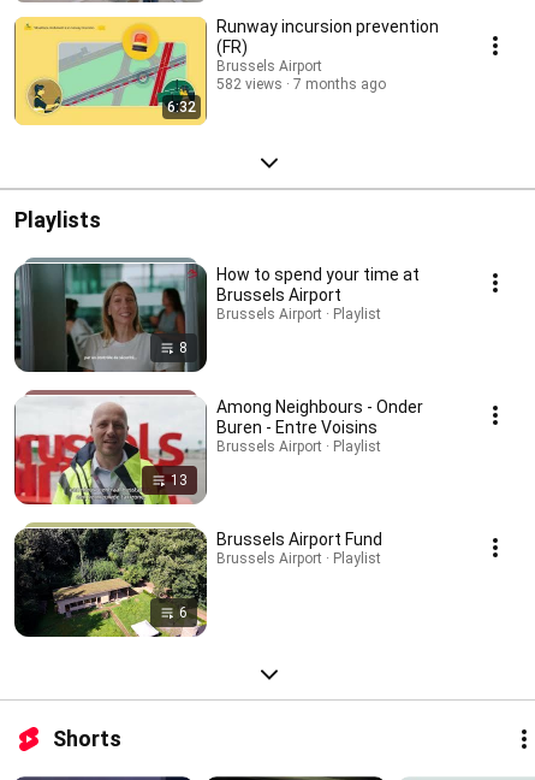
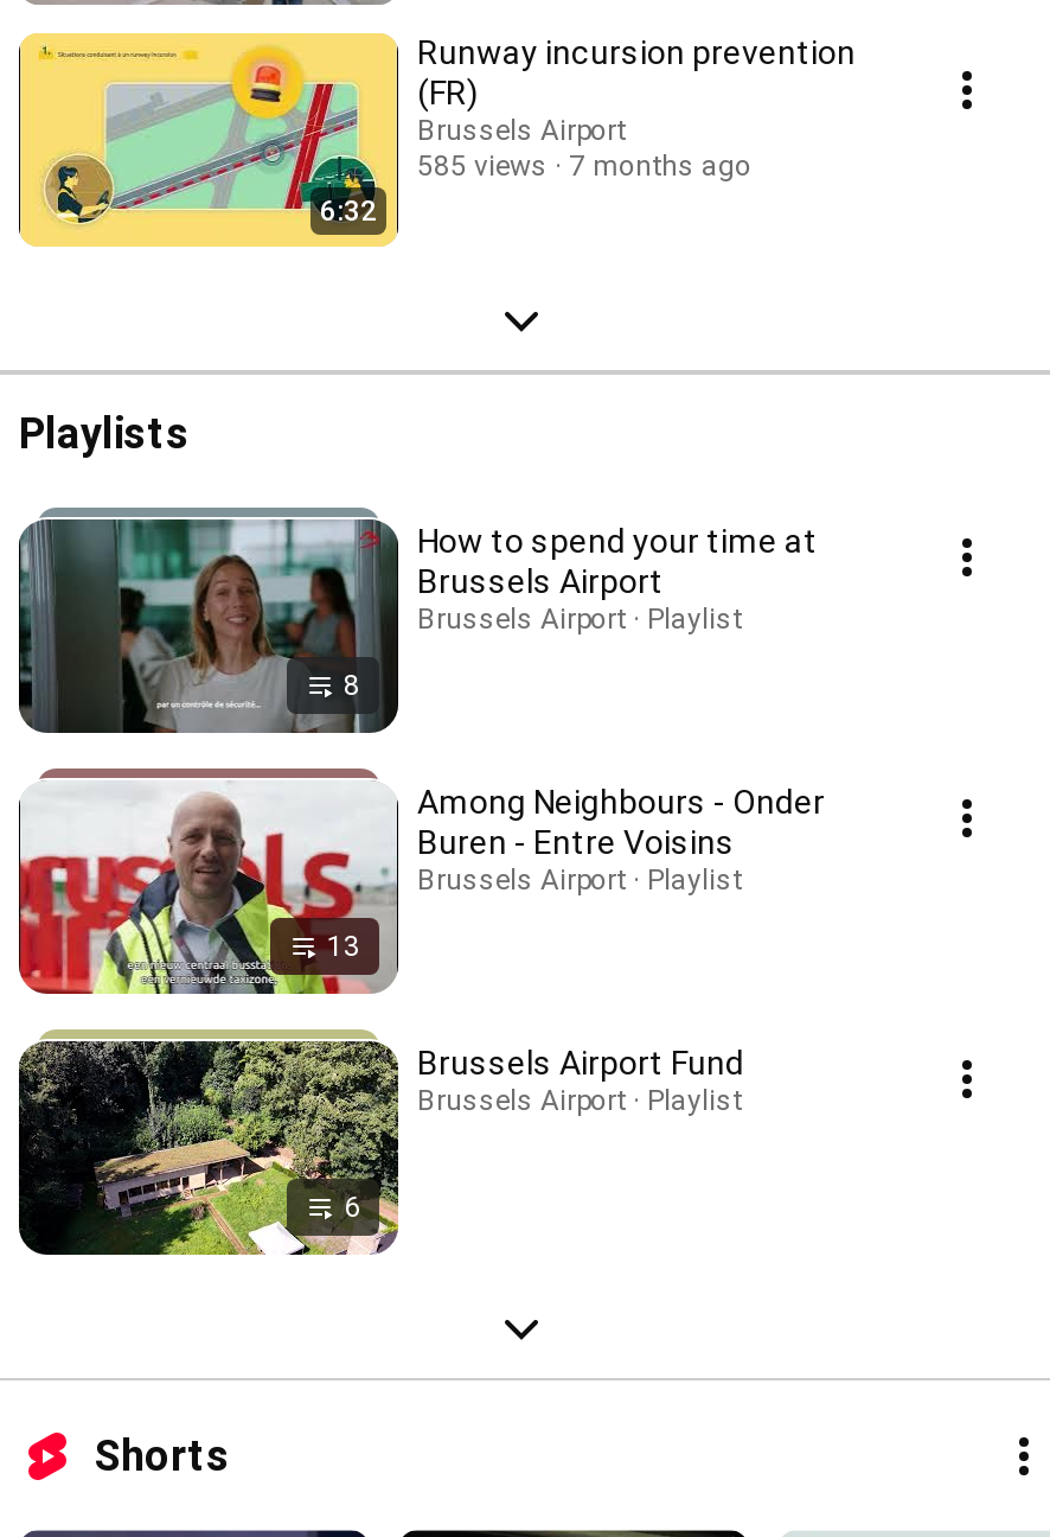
- 582 views 7 months ago
+ 585 views 7 months ago
